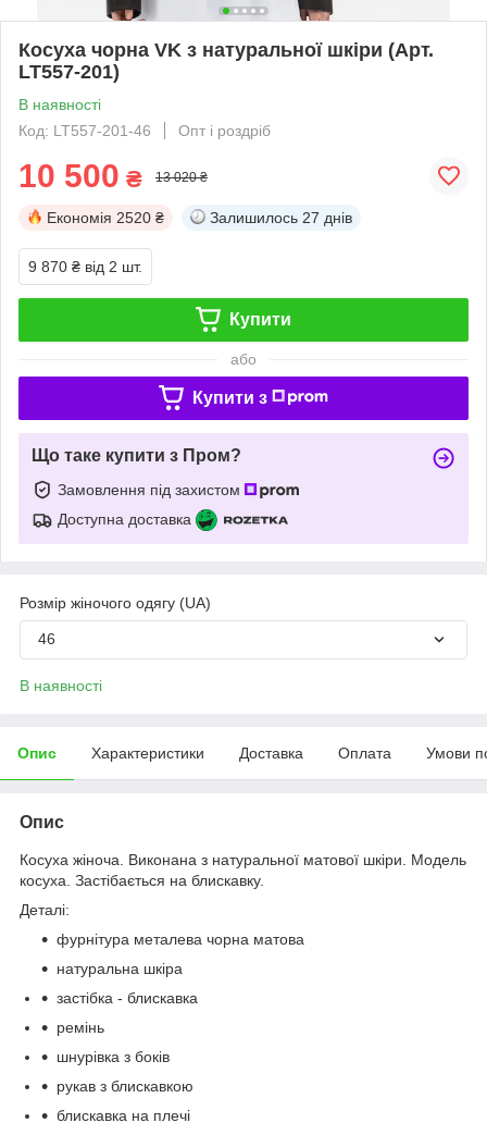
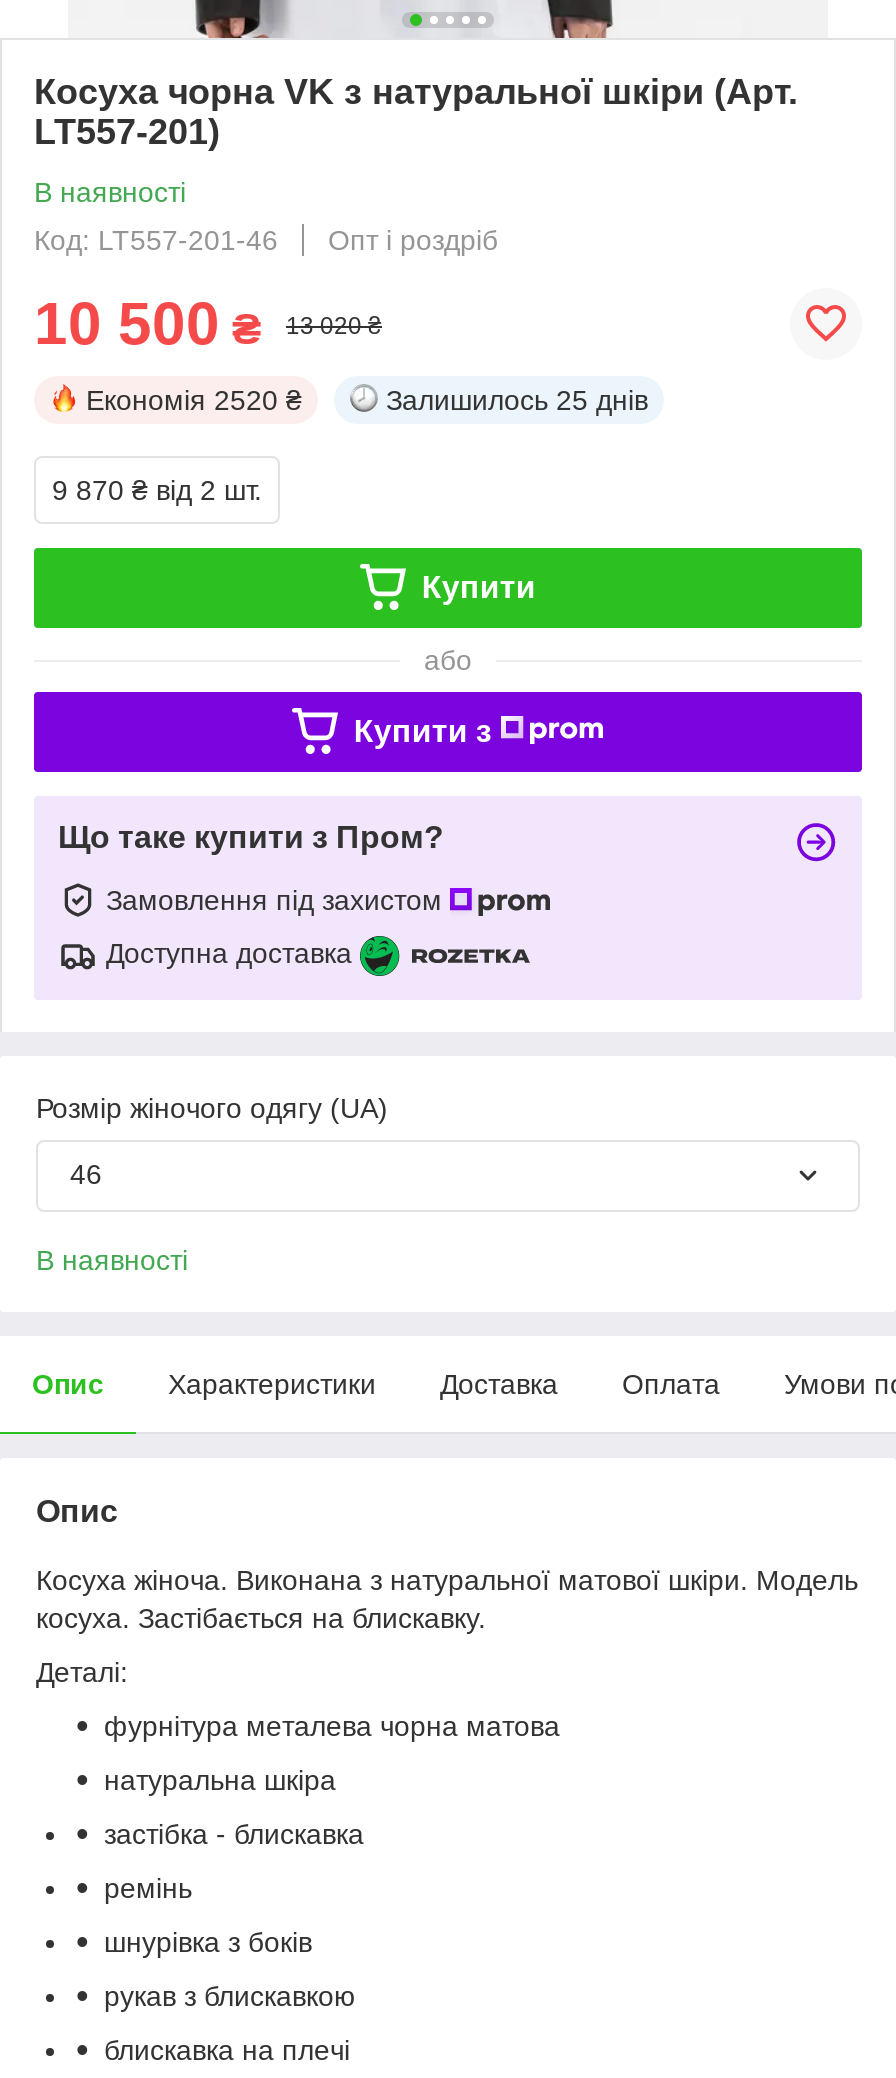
- Залишилось 27 днів
+ Залишилось 25 днів
